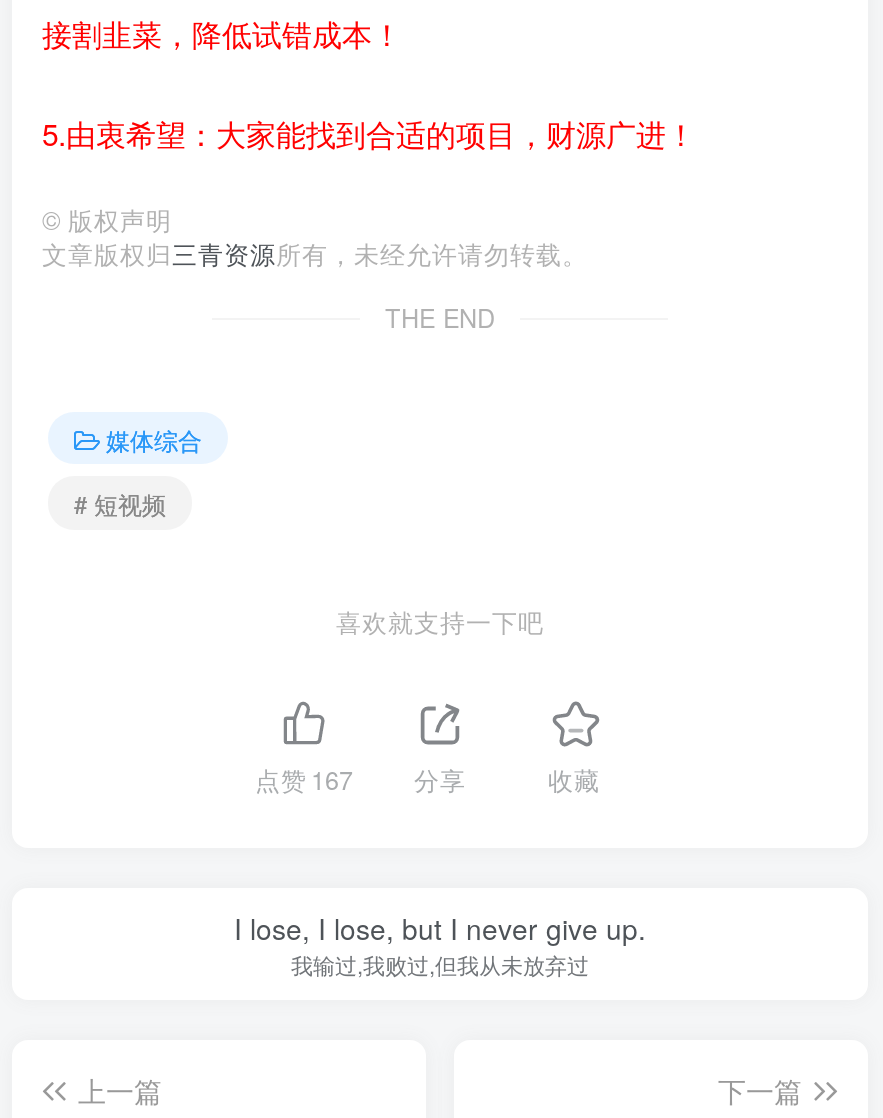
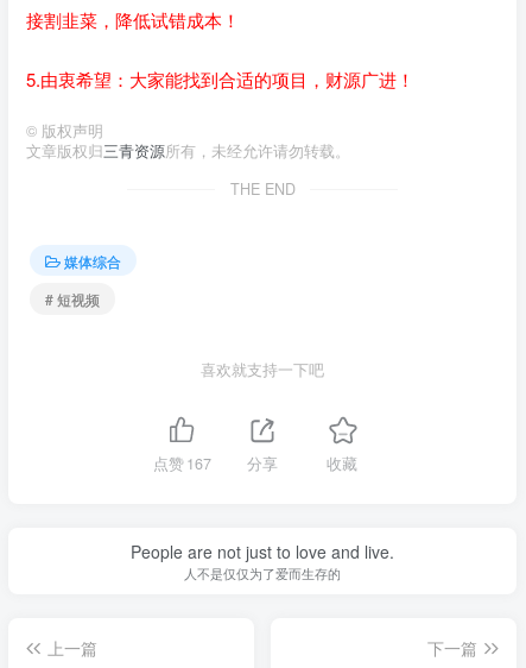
- I lose, I lose, but I never give up.
- 我输过,我败过,但我从未放弃过
+ People are not just to love and live.
+ 人不是仅仅为了爱而生存的
